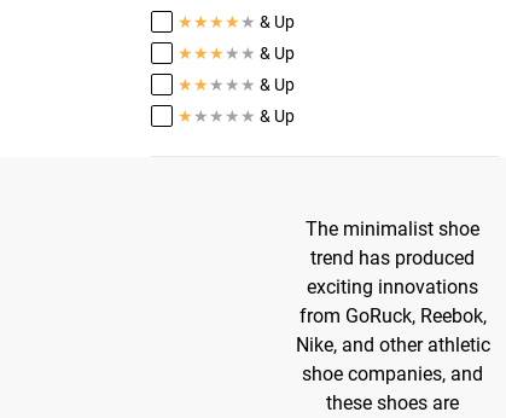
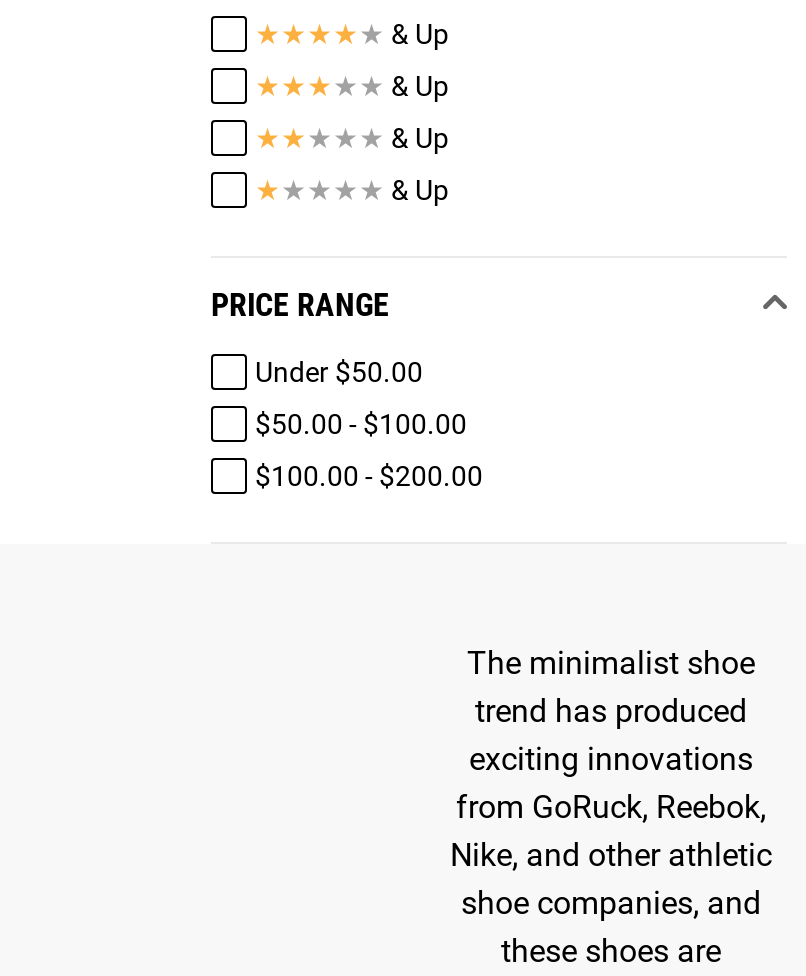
+ PRICE RANGE
+ Under $50.00
+ $50.00 - $100.00
+ $100.00 - $200.00
